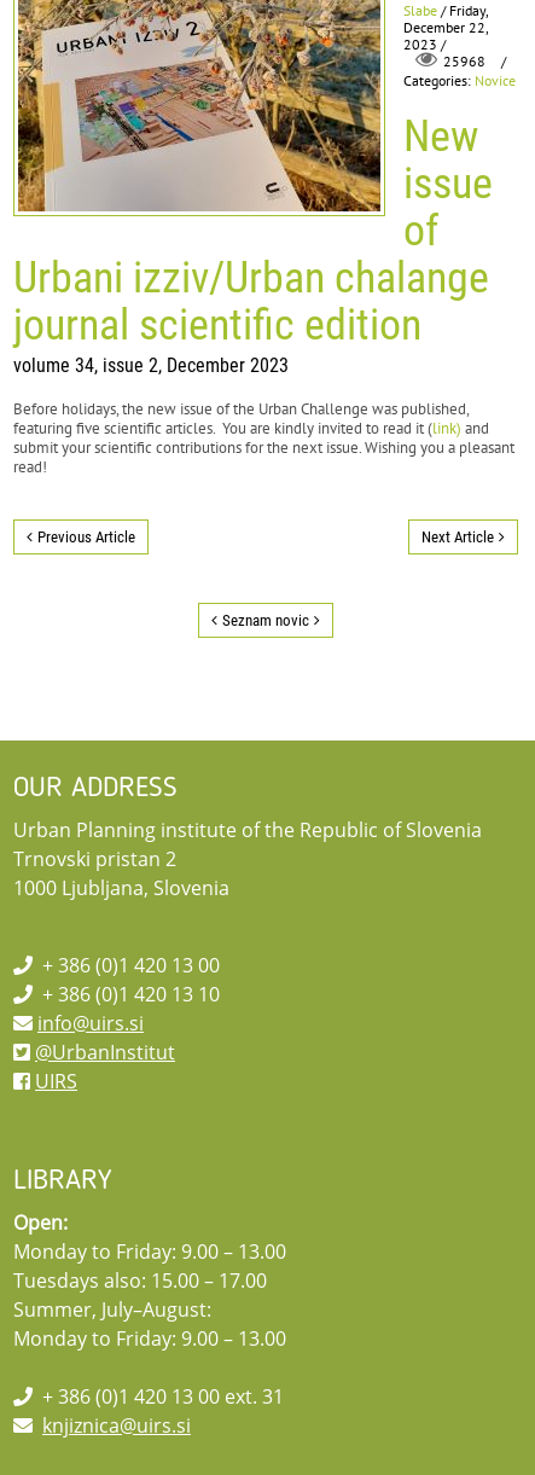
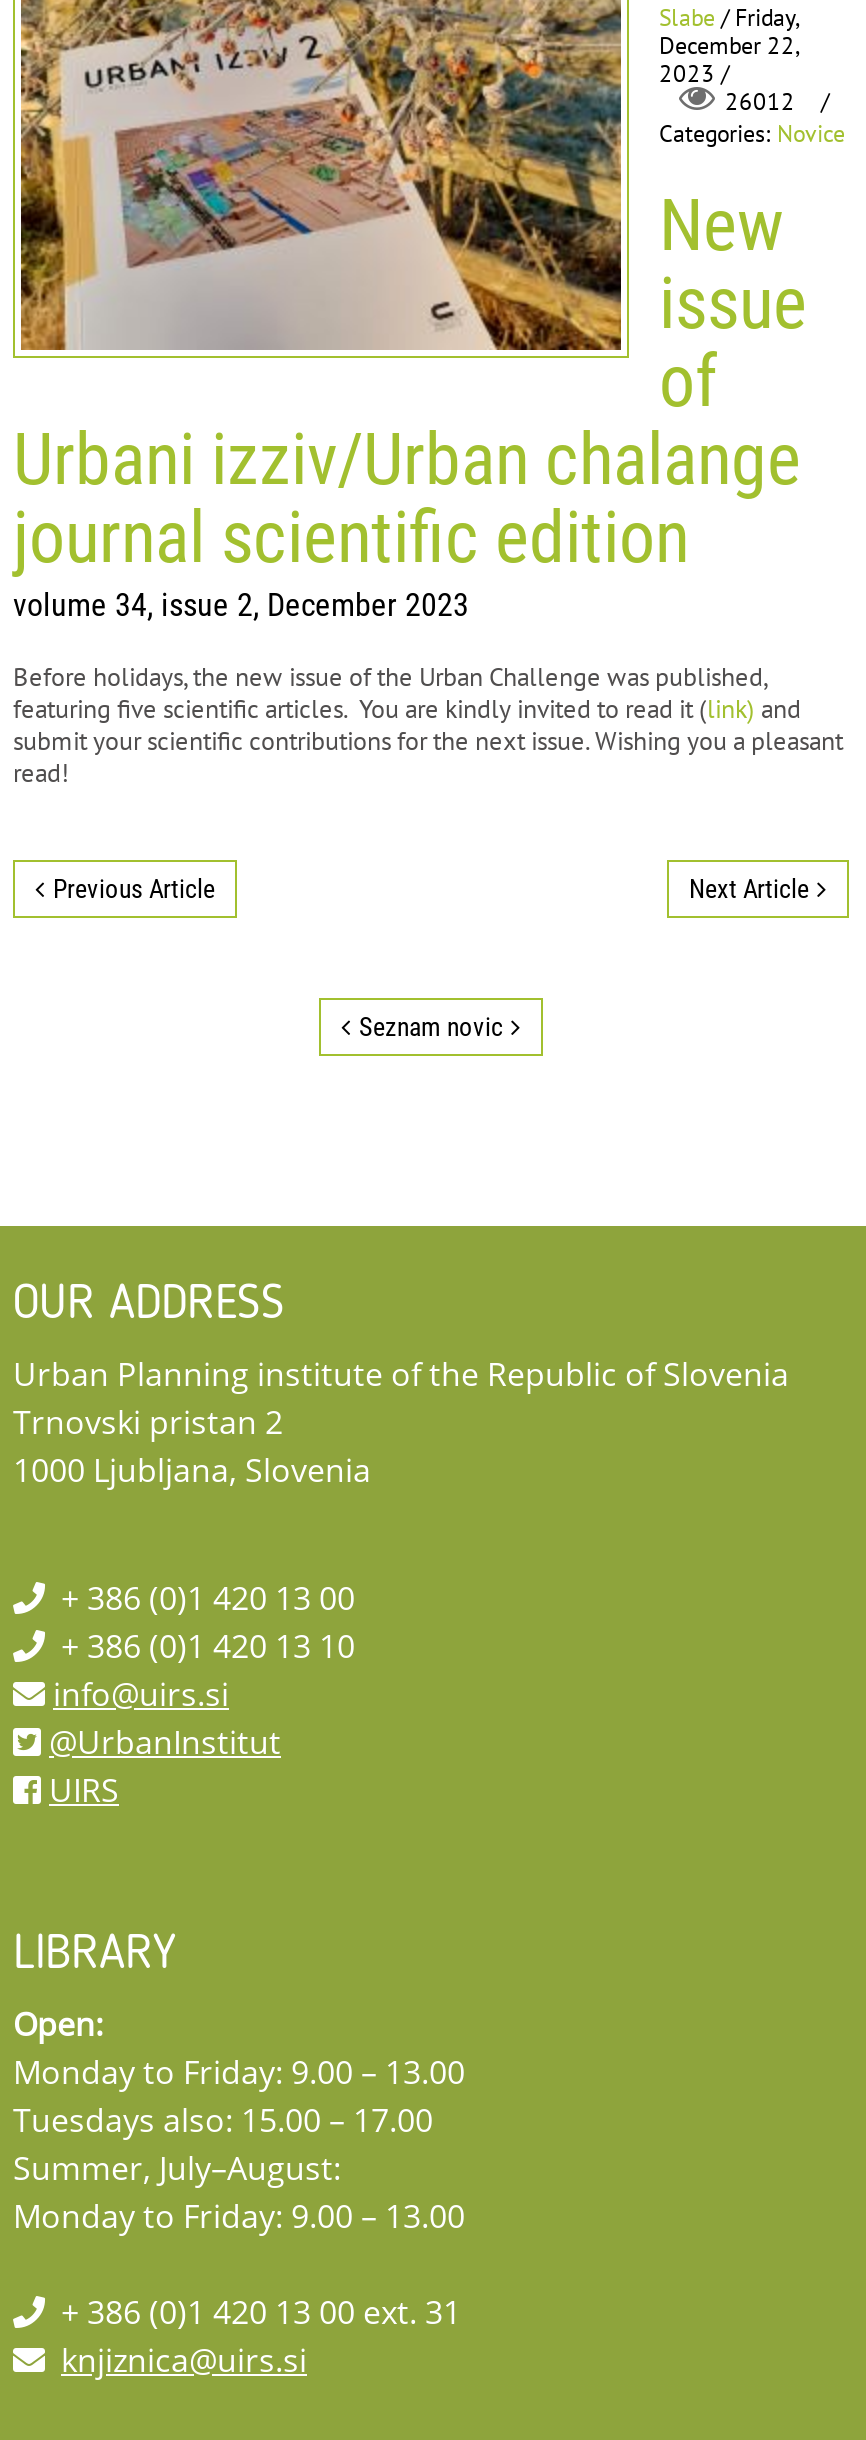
- 25968
+ 26012
